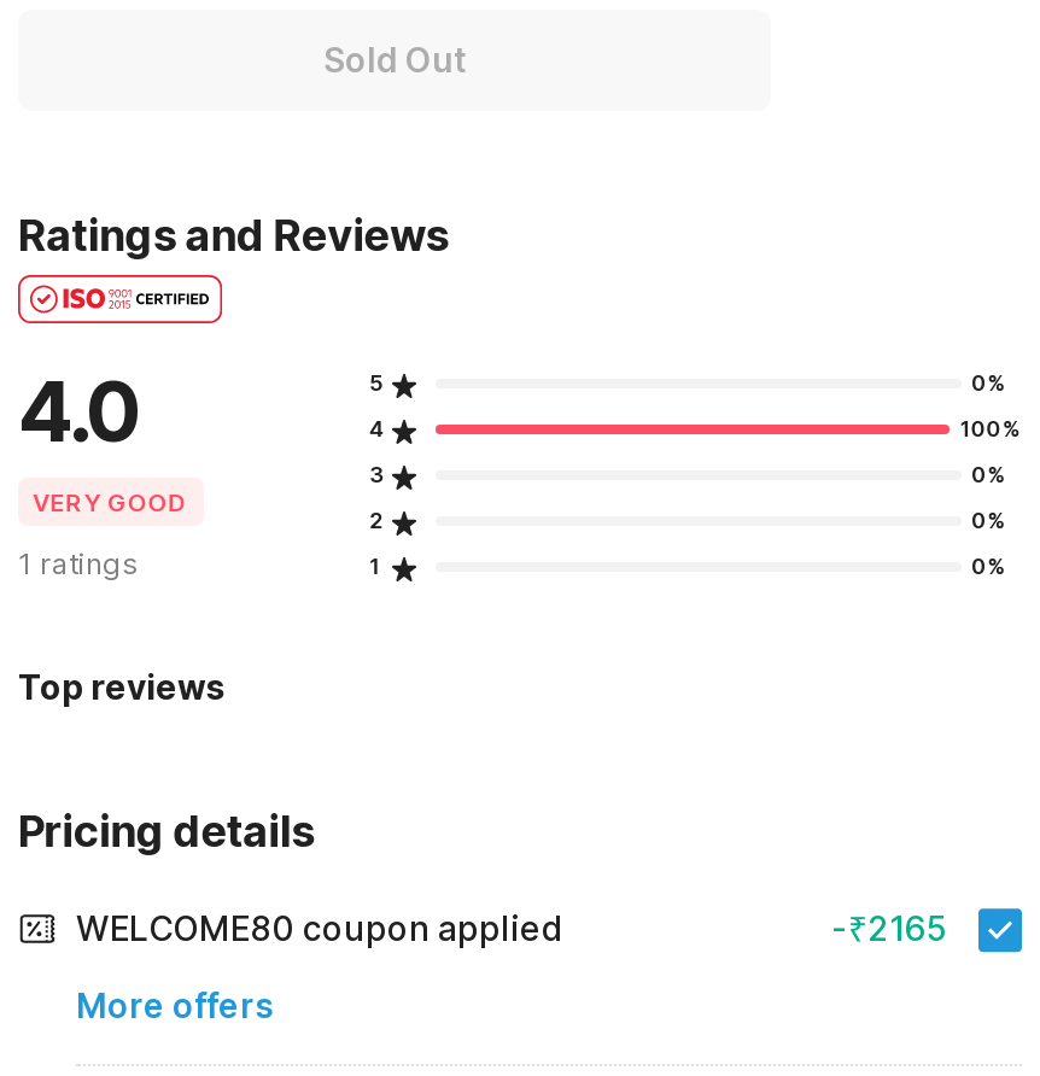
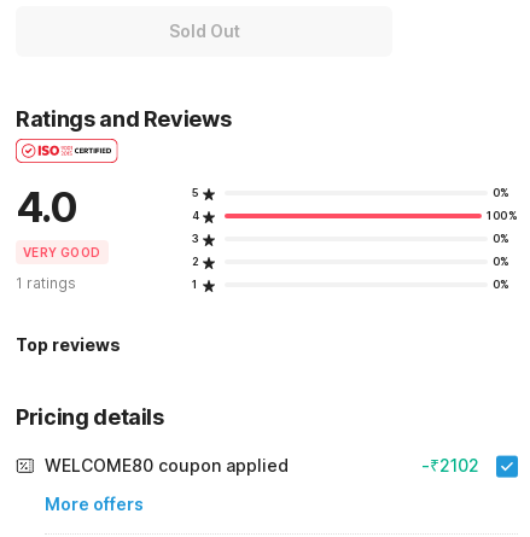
- -₹2165
+ -₹2102
